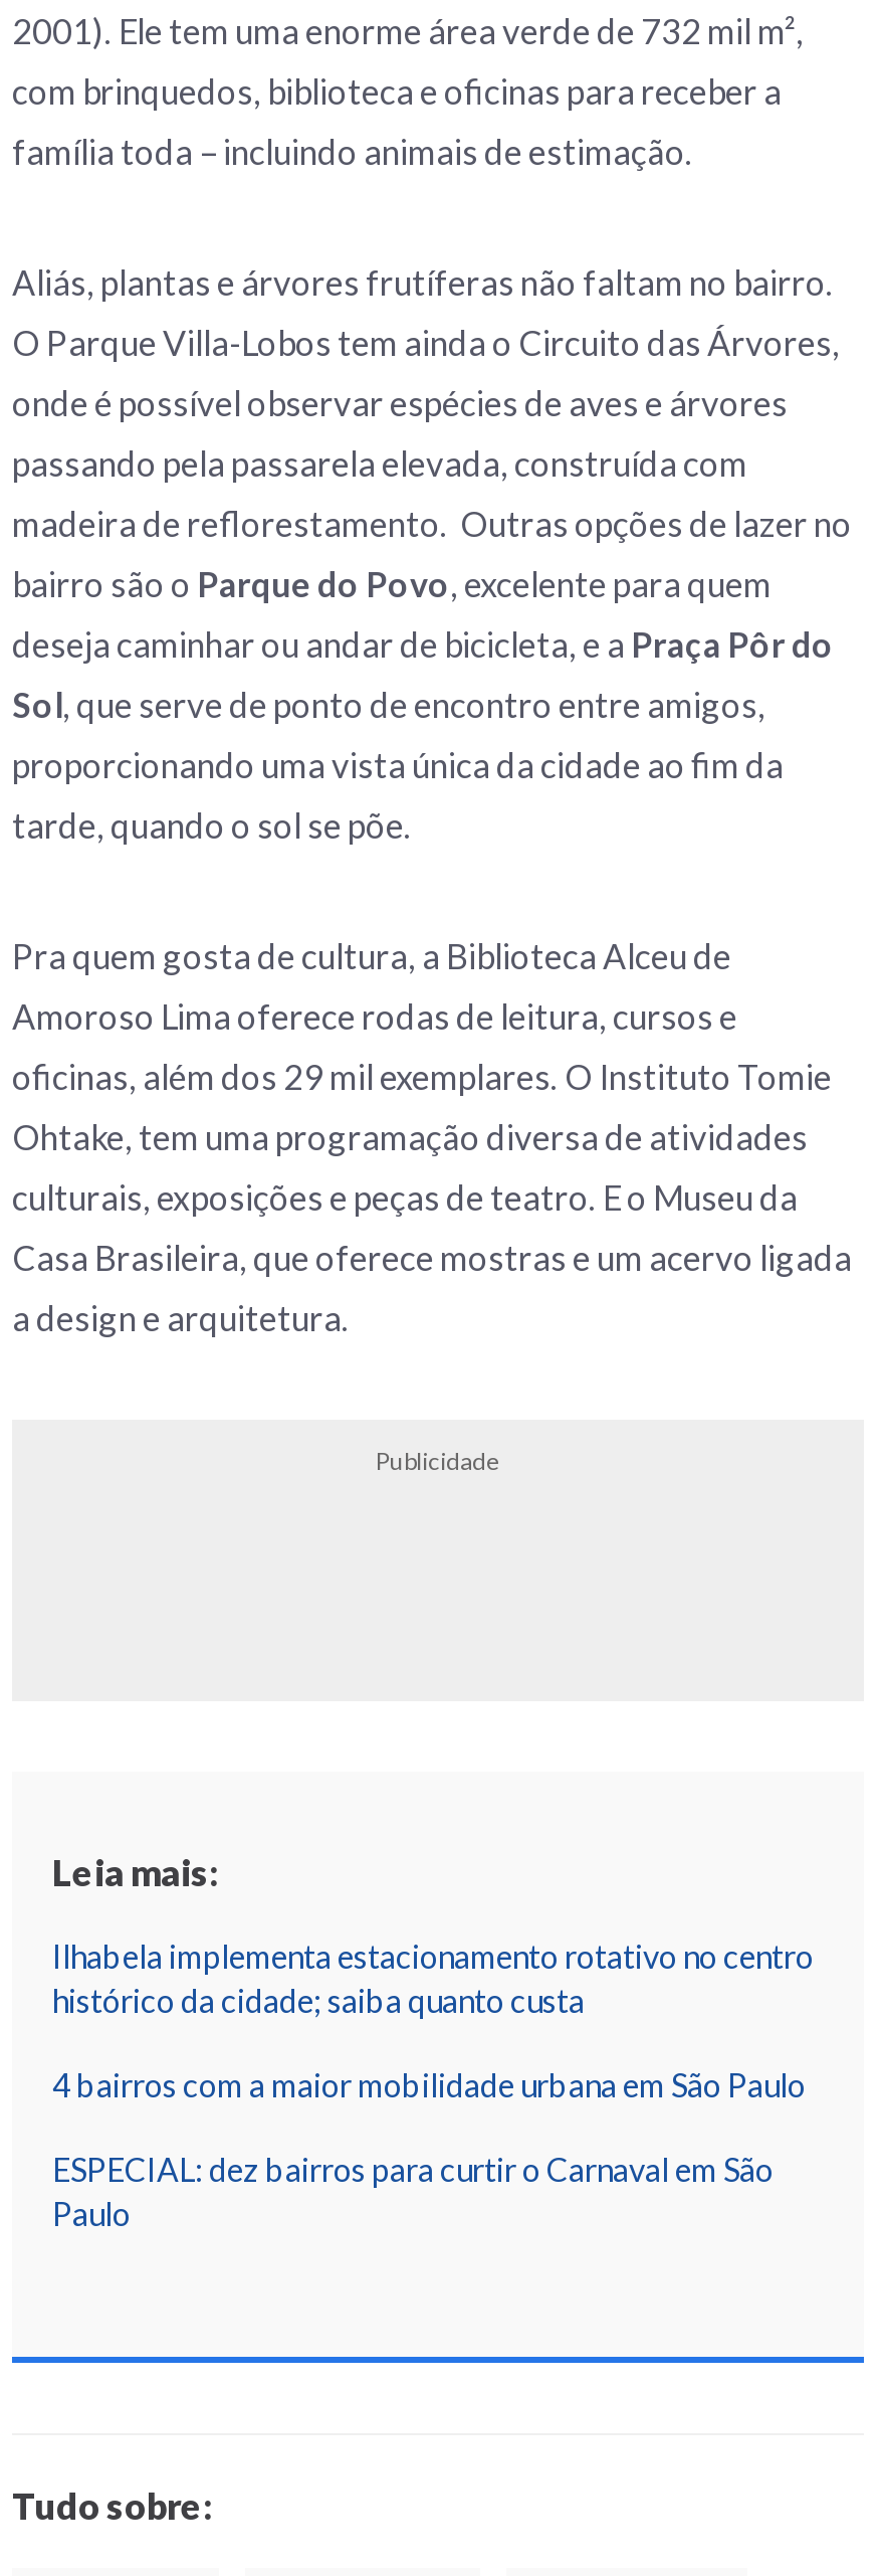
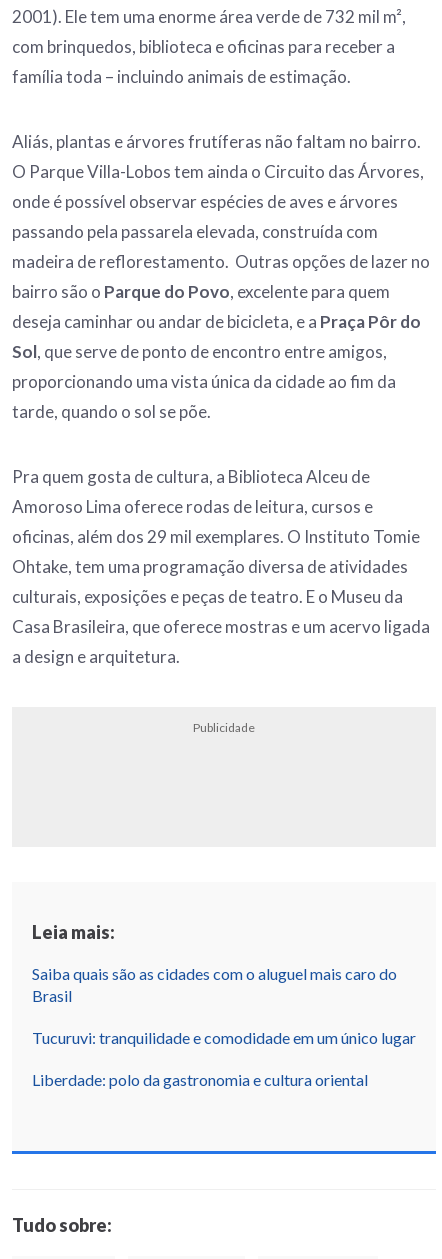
- Ilhabela implementa estacionamento rotativo no centro
- histórico da cidade; saiba quanto custa
+ Saiba quais são as cidades com o aluguel mais caro do
+ Brasil

- 4 bairros com a maior mobilidade urbana em São Paulo
+ Tucuruvi: tranquilidade e comodidade em um único lugar

- ESPECIAL: dez bairros para curtir o Carnaval em São
- Paulo
+ Liberdade: polo da gastronomia e cultura oriental
